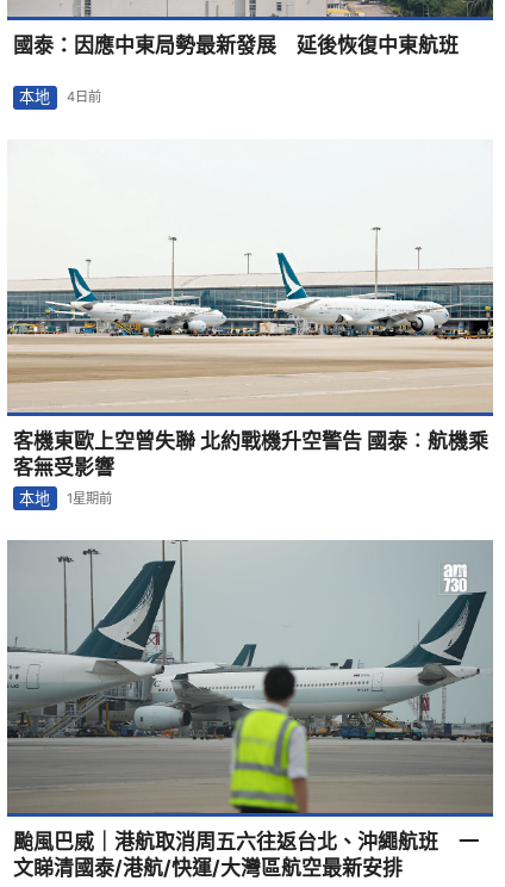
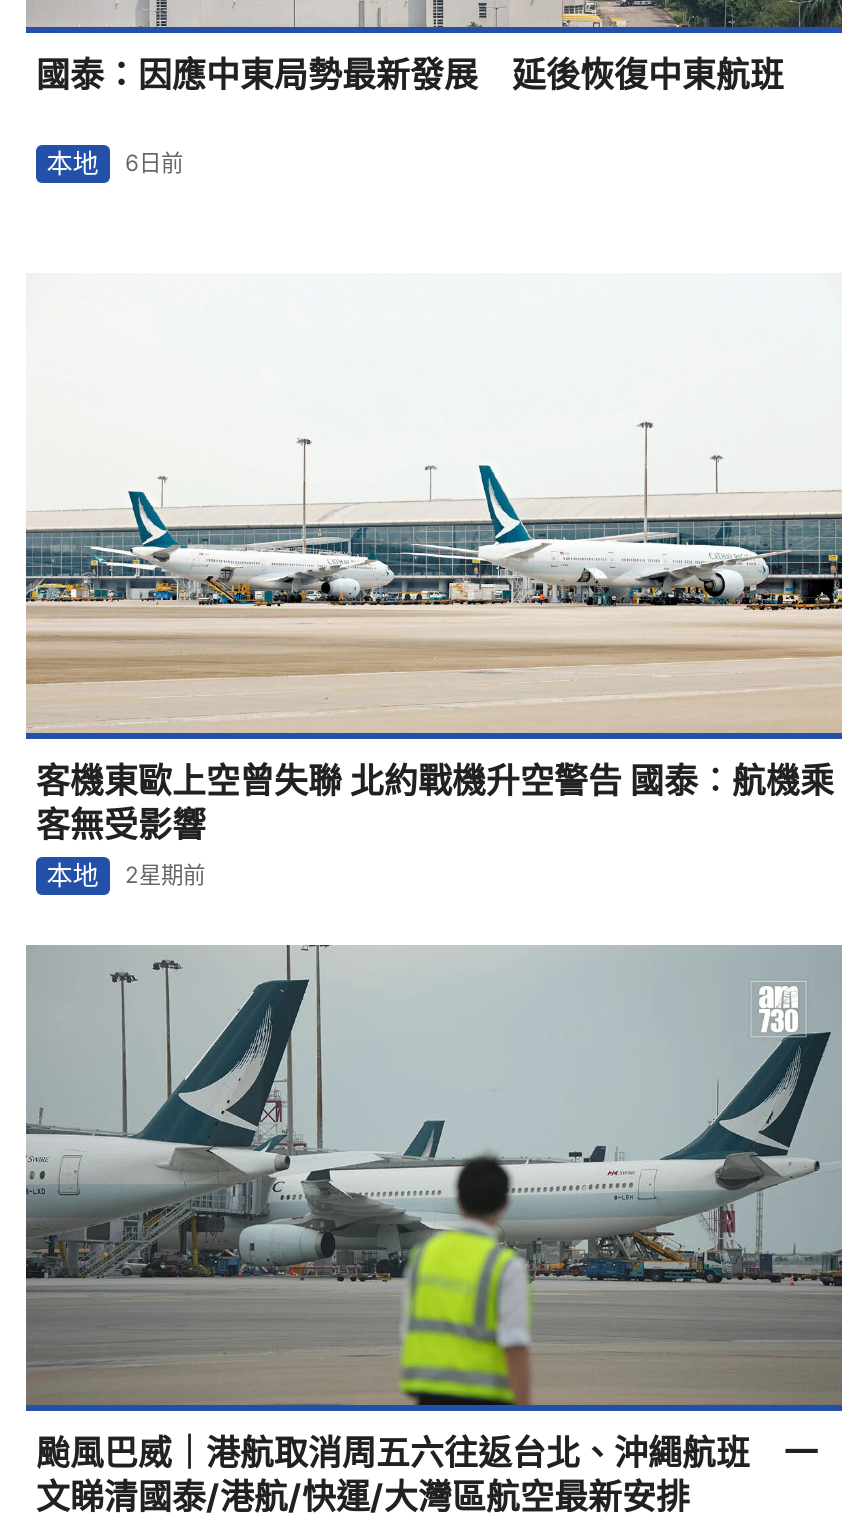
- 本地 4日前
+ 本地 6日前

- 本地 1星期前
+ 本地 2星期前
